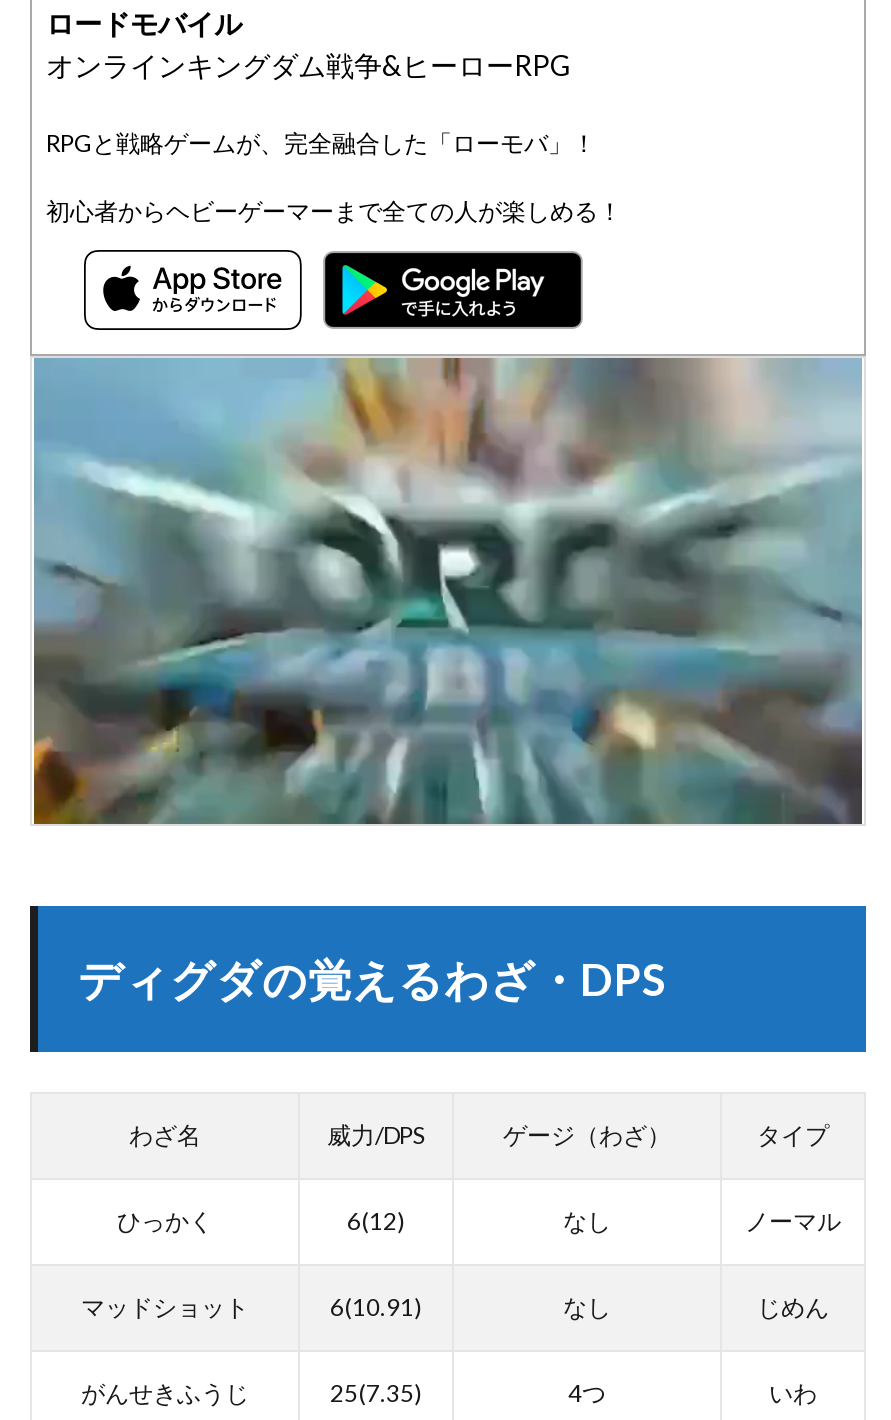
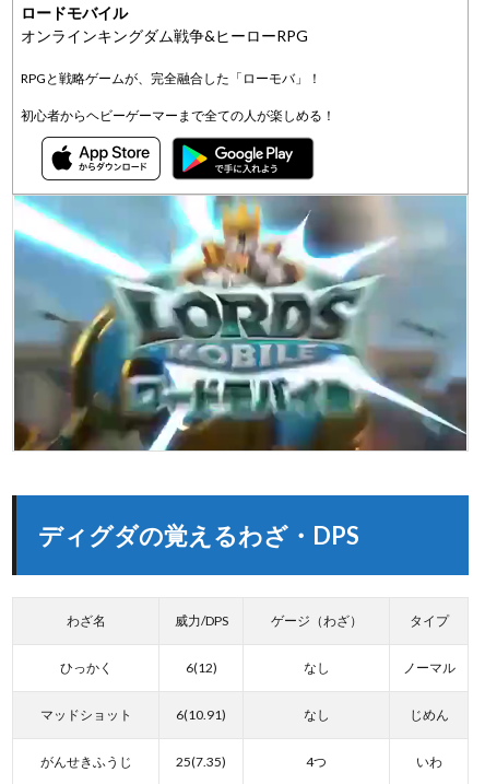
- [image]
+ [image]
